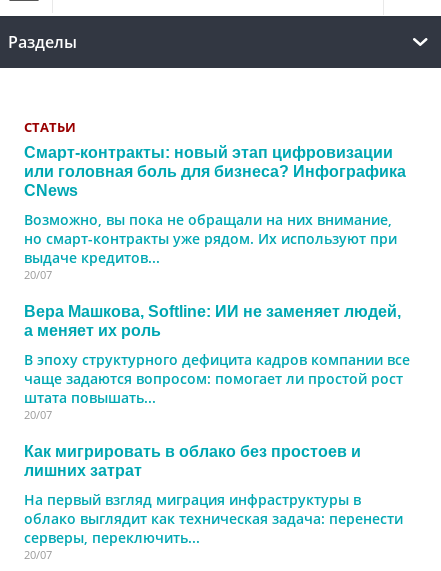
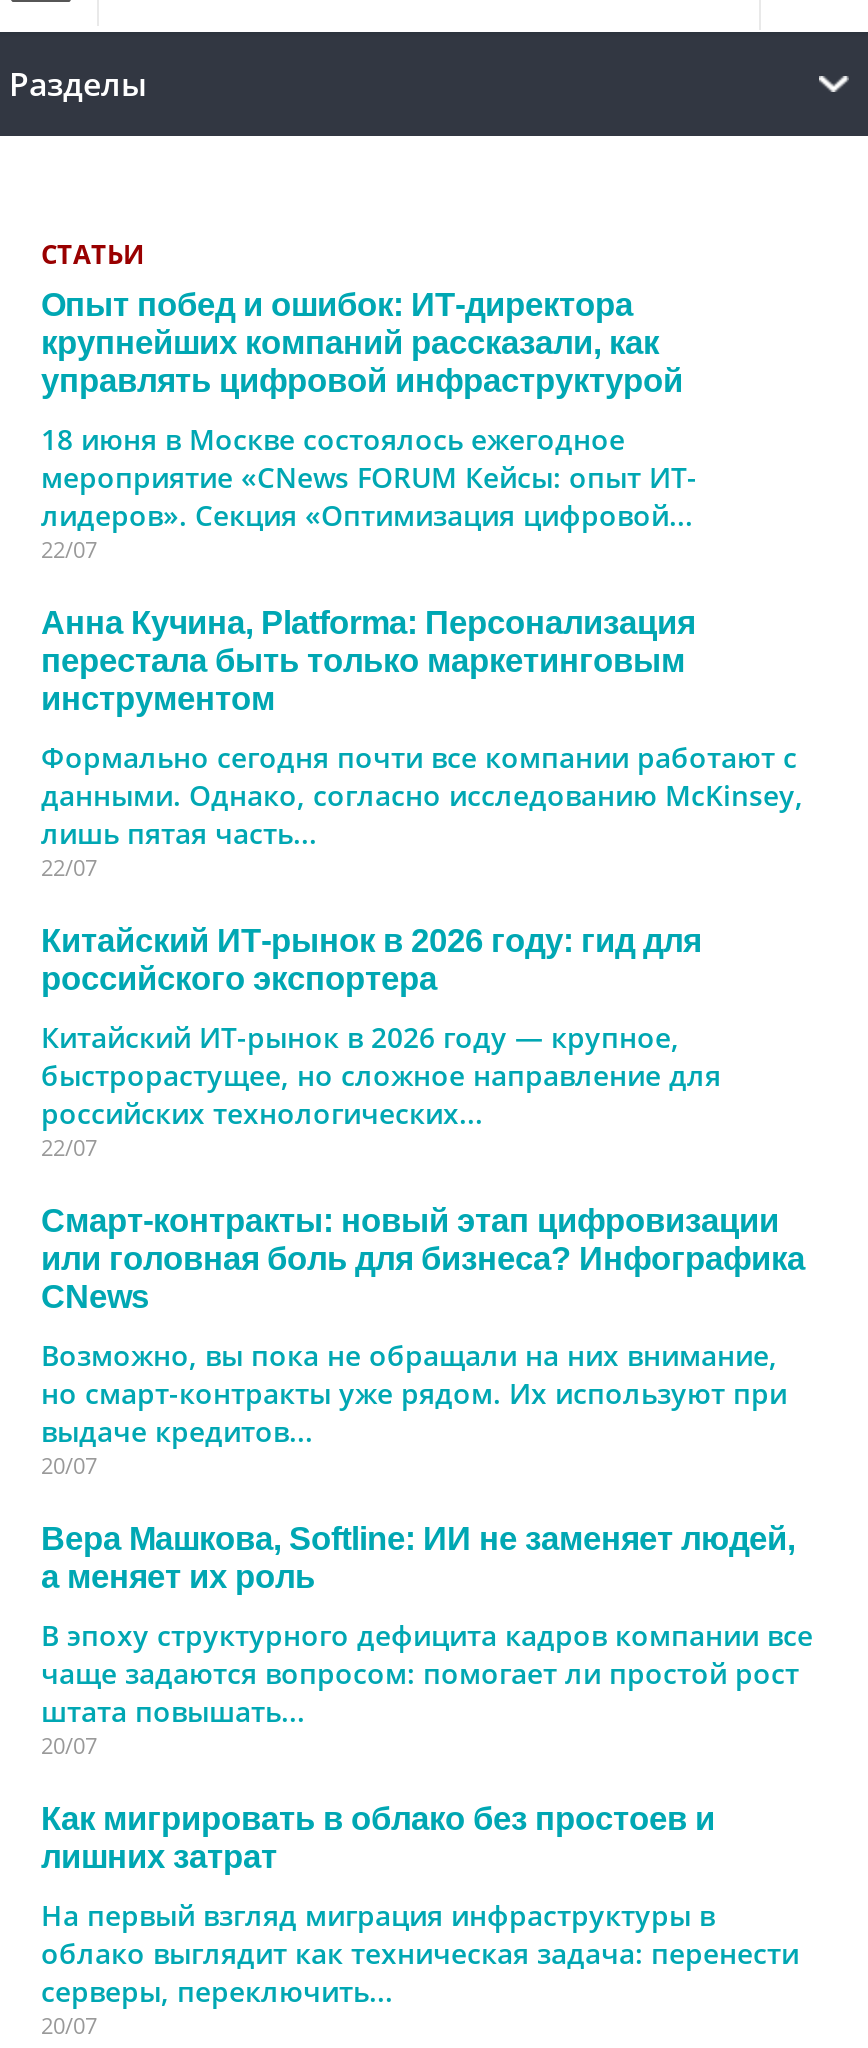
+ Опыт побед и ошибок: ИТ-директора
+ крупнейших компаний рассказали, как
+ управлять цифровой инфраструктурой
+ 18 июня в Москве состоялось ежегодное
+ мероприятие «CNews FORUM Кейсы: опыт ИТ-
+ лидеров». Секция «Оптимизация цифровой...
+ 22/07
+ Анна Кучина, Platforma: Персонализация
+ перестала быть только маркетинговым
+ инструментом
+ Формально сегодня почти все компании работают с
+ данными. Однако, согласно исследованию McKinsey,
+ лишь пятая часть...
+ 22/07
+ Китайский ИТ-рынок в 2026 году: гид для
+ российского экспортера
+ Китайский ИТ-рынок в 2026 году — крупное,
+ быстрорастущее, но сложное направление для
+ российских технологических...
+ 22/07
